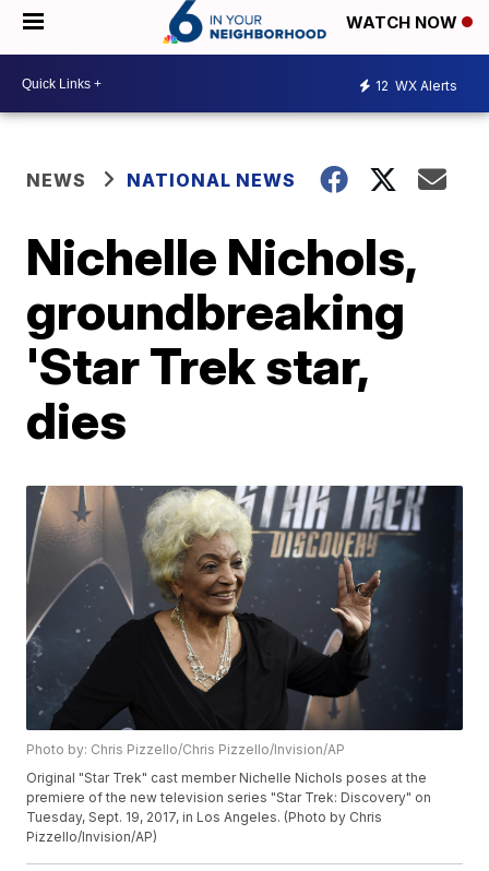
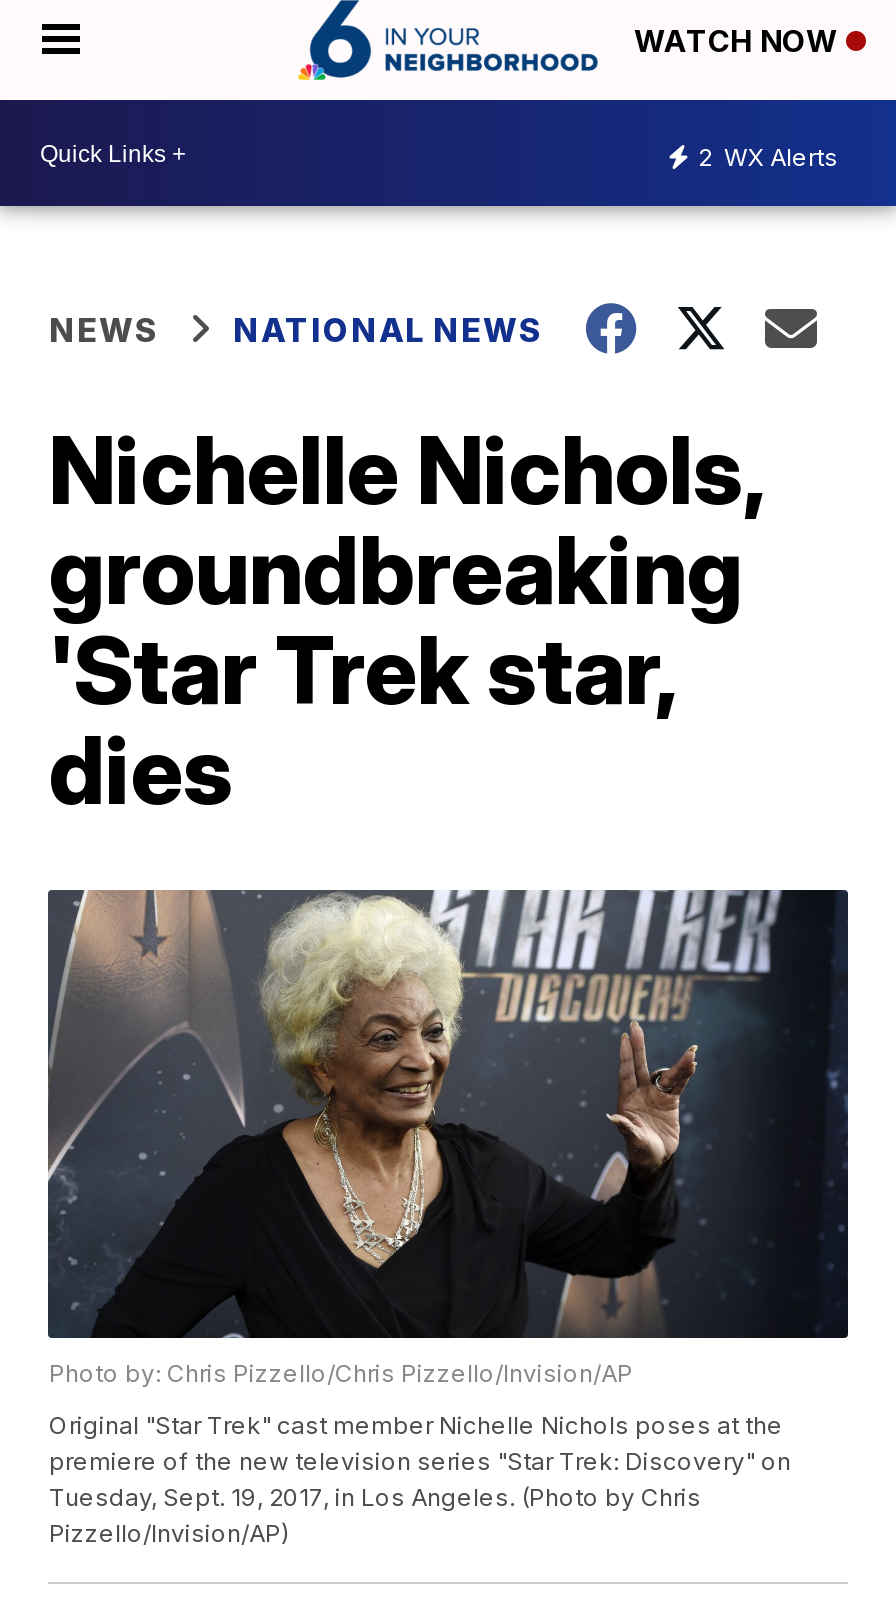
- 12 WX Alerts
+ 2 WX Alerts
